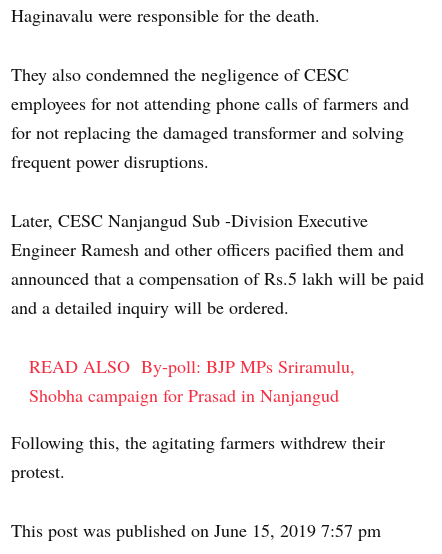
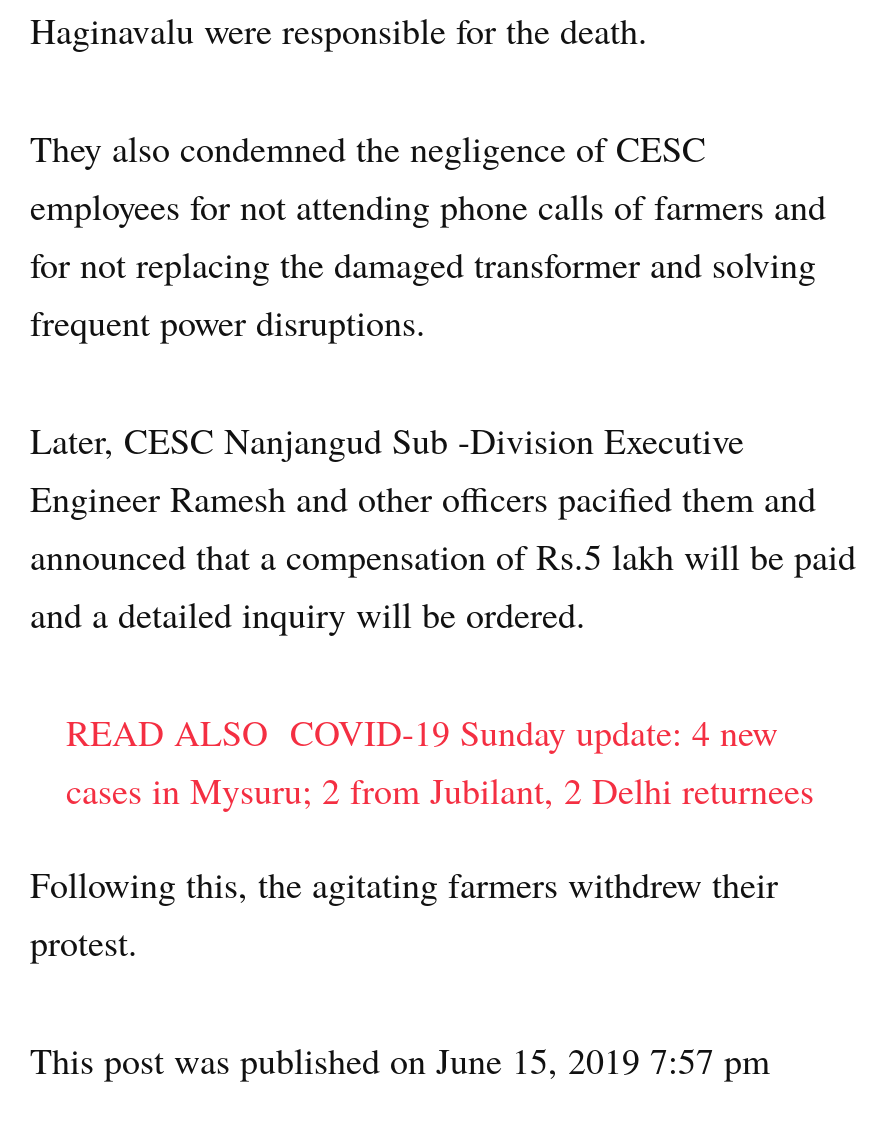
- READ ALSO By-poll: BJP MPs Sriramulu,
- Shobha campaign for Prasad in Nanjangud
+ READ ALSO COVID-19 Sunday update: 4 new
+ cases in Mysuru; 2 from Jubilant, 2 Delhi returnees
